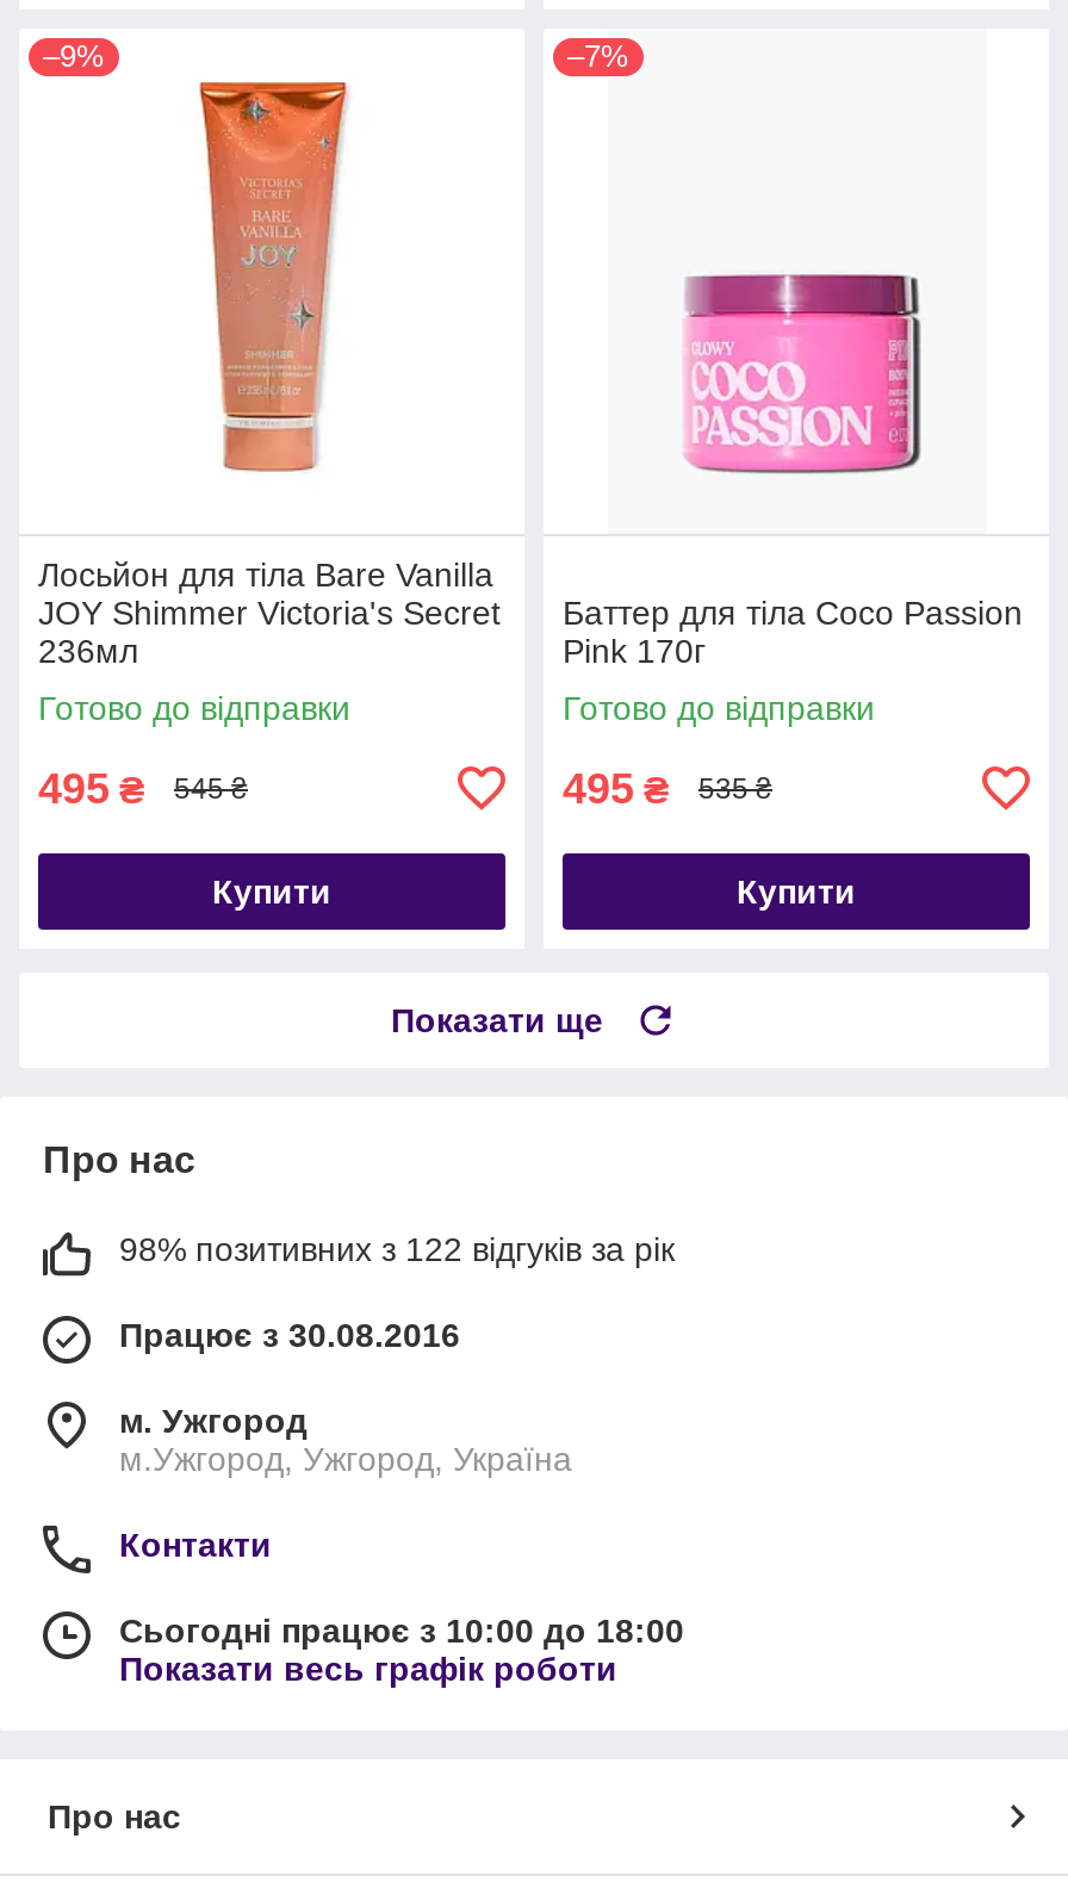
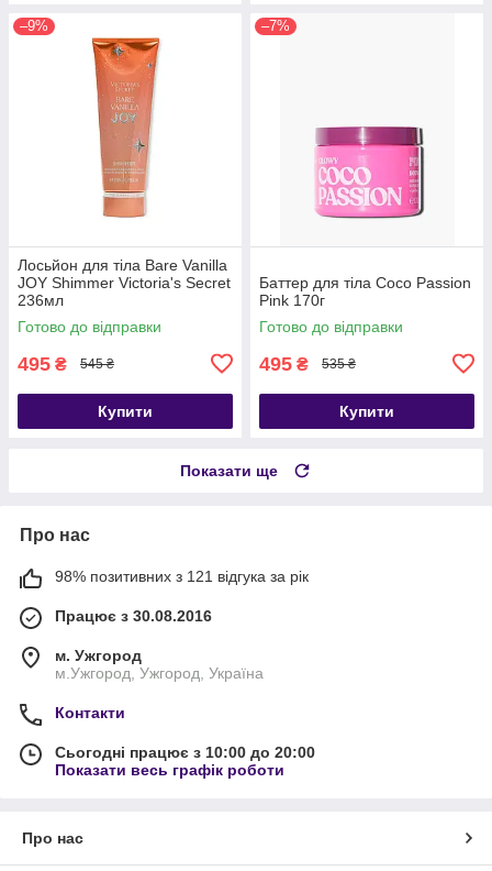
- 98% позитивних з 122 відгуків за рік
+ 98% позитивних з 121 відгука за рік

- Сьогодні працює з 10:00 до 18:00
+ Сьогодні працює з 10:00 до 20:00
